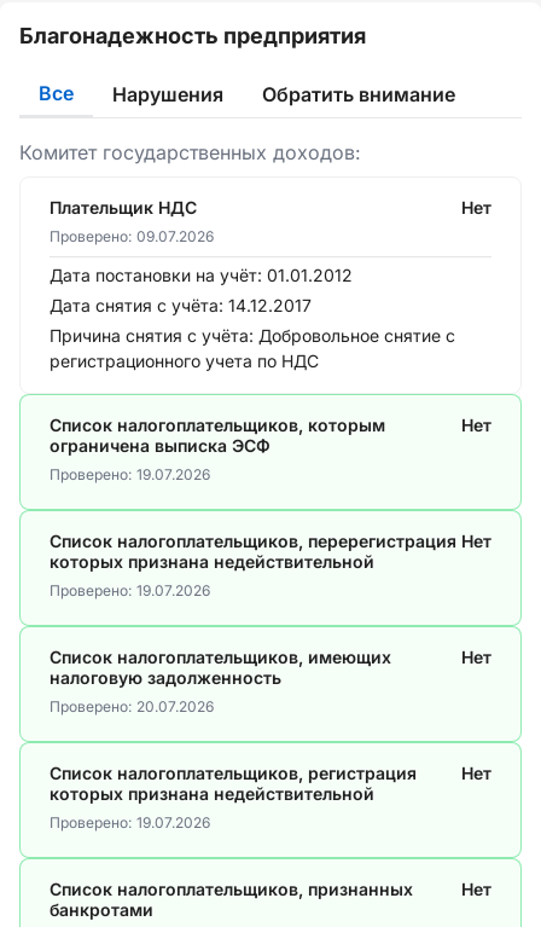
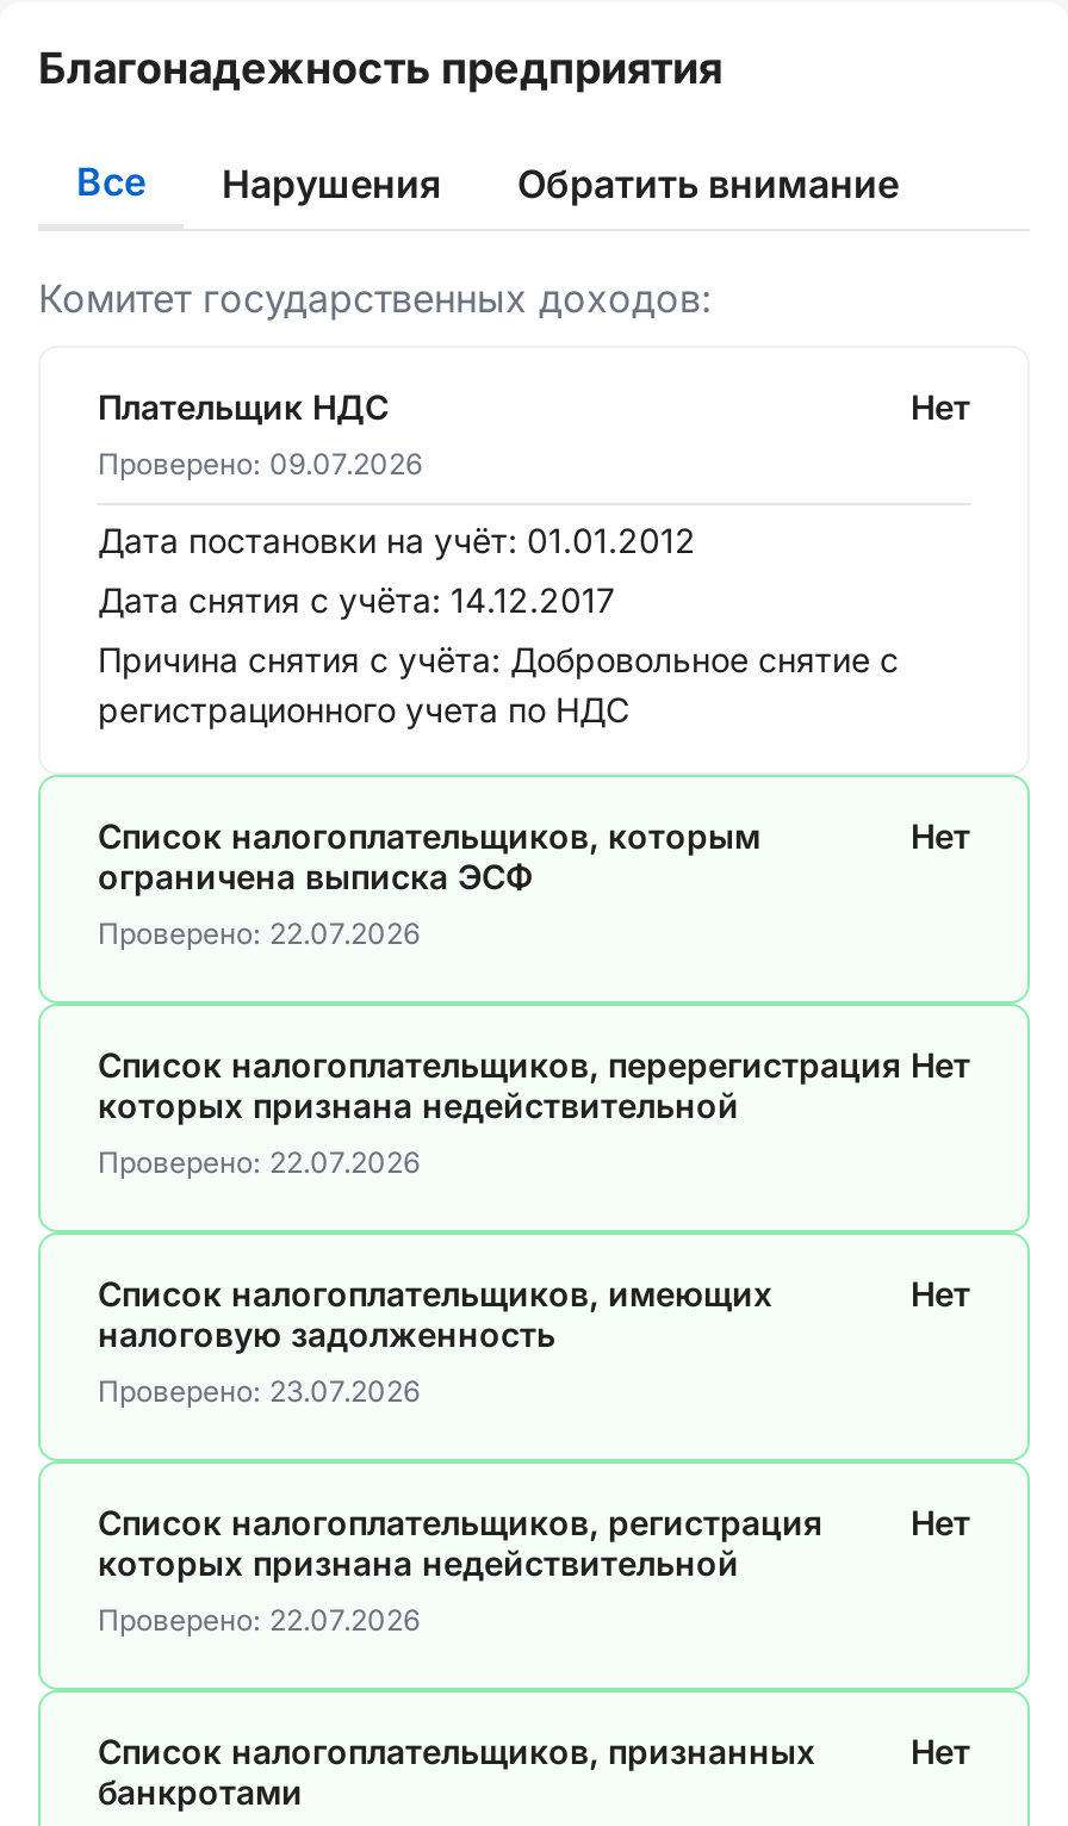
- Проверено: 19.07.2026
+ Проверено: 22.07.2026

- Проверено: 19.07.2026
+ Проверено: 22.07.2026

- Проверено: 20.07.2026
+ Проверено: 23.07.2026

- Проверено: 19.07.2026
+ Проверено: 22.07.2026
